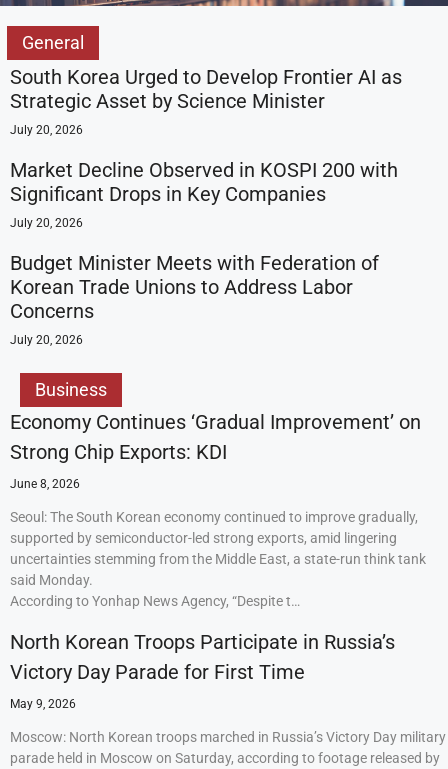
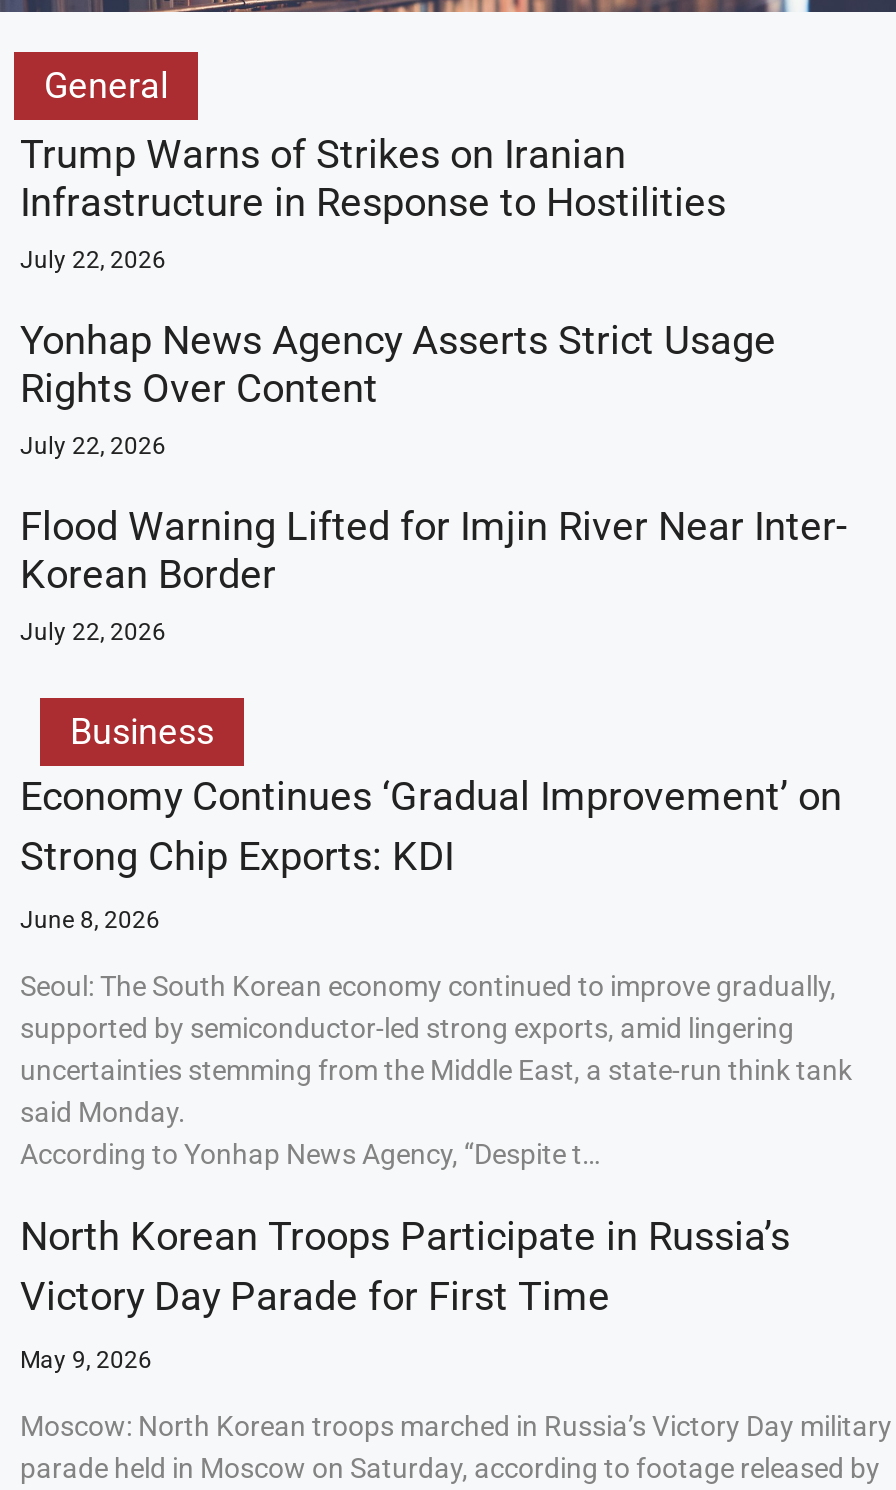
- South Korea Urged to Develop Frontier AI as
- Strategic Asset by Science Minister
- July 20, 2026
+ Trump Warns of Strikes on Iranian
+ Infrastructure in Response to Hostilities
+ July 22, 2026

- Market Decline Observed in KOSPI 200 with
- Significant Drops in Key Companies
- July 20, 2026
+ Yonhap News Agency Asserts Strict Usage
+ Rights Over Content
+ July 22, 2026

- Budget Minister Meets with Federation of
- Korean Trade Unions to Address Labor
- Concerns
- July 20, 2026
+ Flood Warning Lifted for Imjin River Near Inter-
+ Korean Border
+ July 22, 2026
